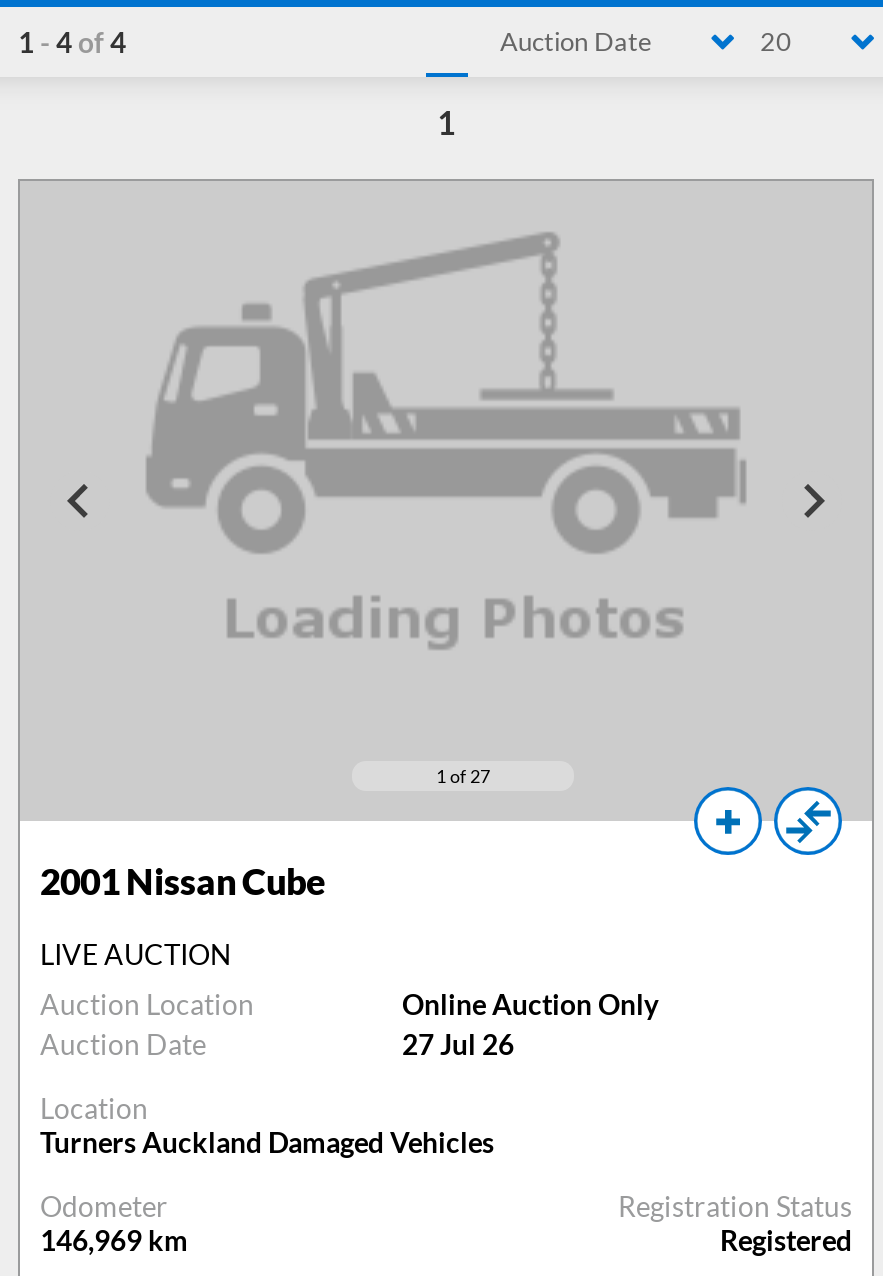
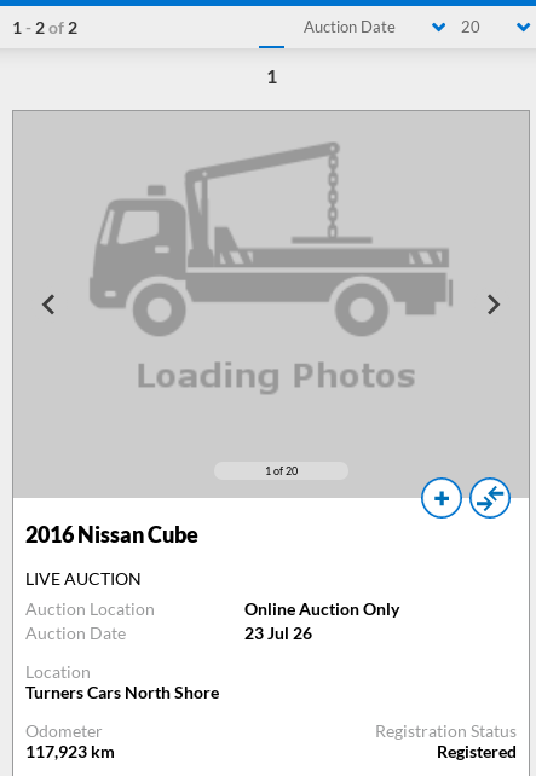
- 1 - 4 of 4
+ 1 - 2 of 2

- 1 of 27
+ 1 of 20

- 2001 Nissan Cube
+ 2016 Nissan Cube

- 27 Jul 26
+ 23 Jul 26

- Turners Auckland Damaged Vehicles
+ Turners Cars North Shore

- 146,969 km
+ 117,923 km
